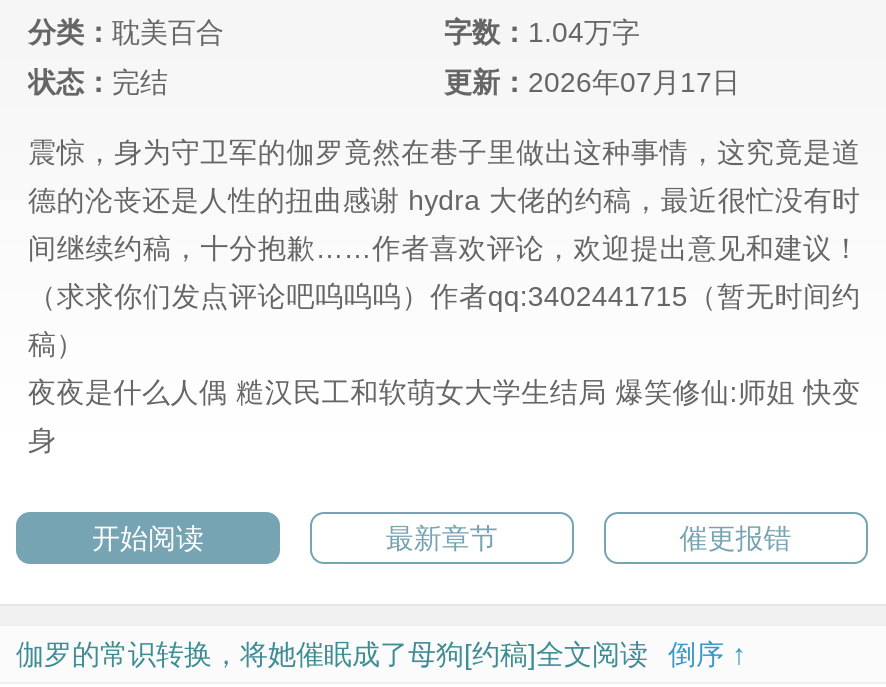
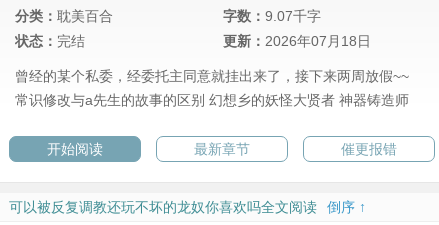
- 字数：1.04万字
+ 字数：9.07千字

- 更新：2026年07月17日
- 震惊，身为守卫军的伽罗竟然在巷子里做出这种事情，这究竟是道
- 德的沦丧还是人性的扭曲感谢 hydra 大佬的约稿，最近很忙没有时
- 间继续约稿，十分抱歉……作者喜欢评论，欢迎提出意见和建议！
- （求求你们发点评论吧呜呜呜）作者qq:3402441715（暂无时间约
- 稿）
- 夜夜是什么人偶 糙汉民工和软萌女大学生结局 爆笑修仙:师姐 快变
- 身
+ 更新：2026年07月18日
+ 曾经的某个私委，经委托主同意就挂出来了，接下来两周放假~~
+ 常识修改与a先生的故事的区别 幻想乡的妖怪大贤者 神器铸造师

- 伽罗的常识转换，将她催眠成了母狗[约稿]全文阅读
+ 可以被反复调教还玩不坏的龙奴你喜欢吗全文阅读
